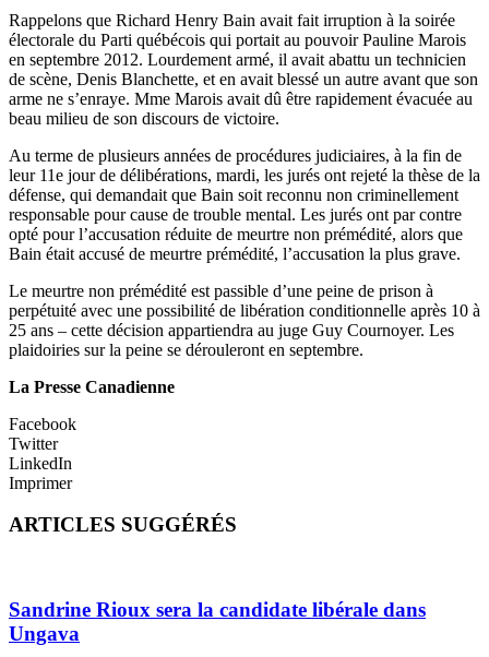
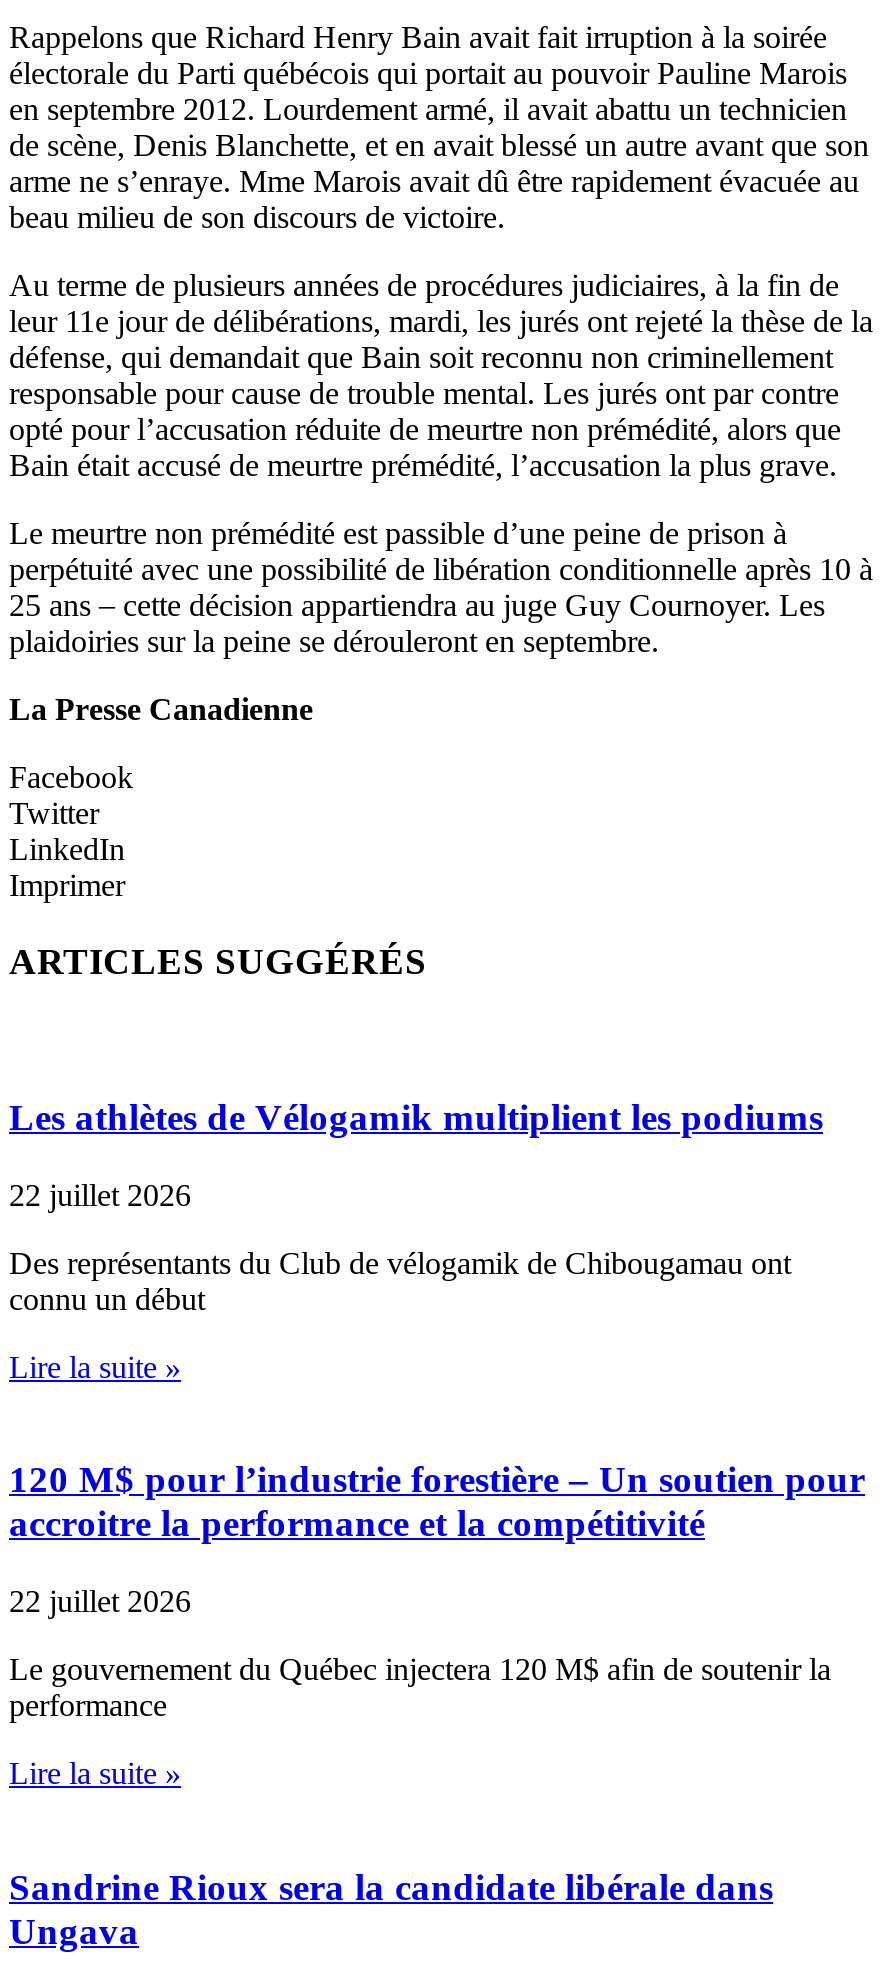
+ Les athlètes de Vélogamik multiplient les podiums
+ 22 juillet 2026
+ Des représentants du Club de vélogamik de Chibougamau ont
+ connu un début
+ Lire la suite »
+ 120 M$ pour l’industrie forestière – Un soutien pour
+ accroitre la performance et la compétitivité
+ 22 juillet 2026
+ Le gouvernement du Québec injectera 120 M$ afin de soutenir la
+ performance
+ Lire la suite »
